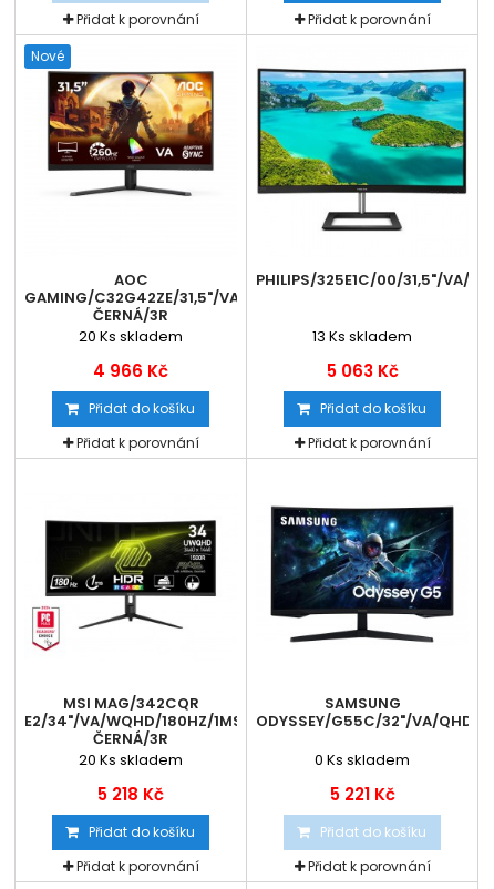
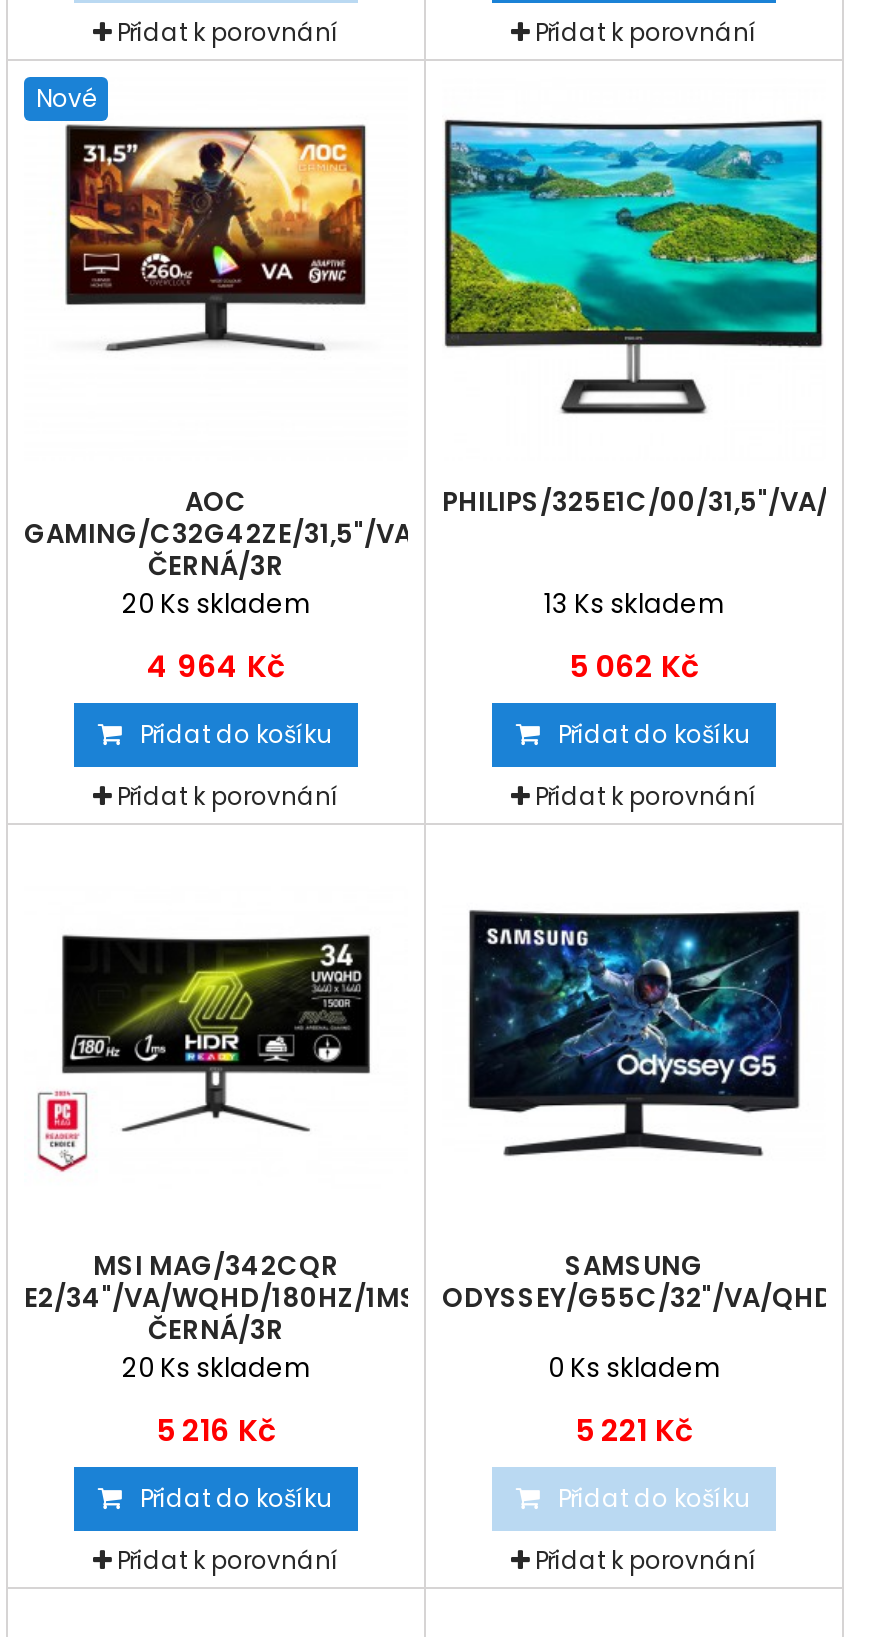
- 4 966 Kč
+ 4 964 Kč

- 5 063 Kč
+ 5 062 Kč

- 5 218 Kč
+ 5 216 Kč
